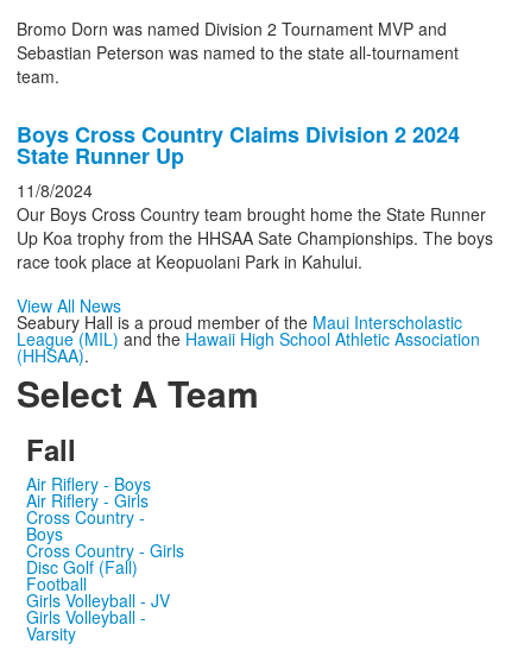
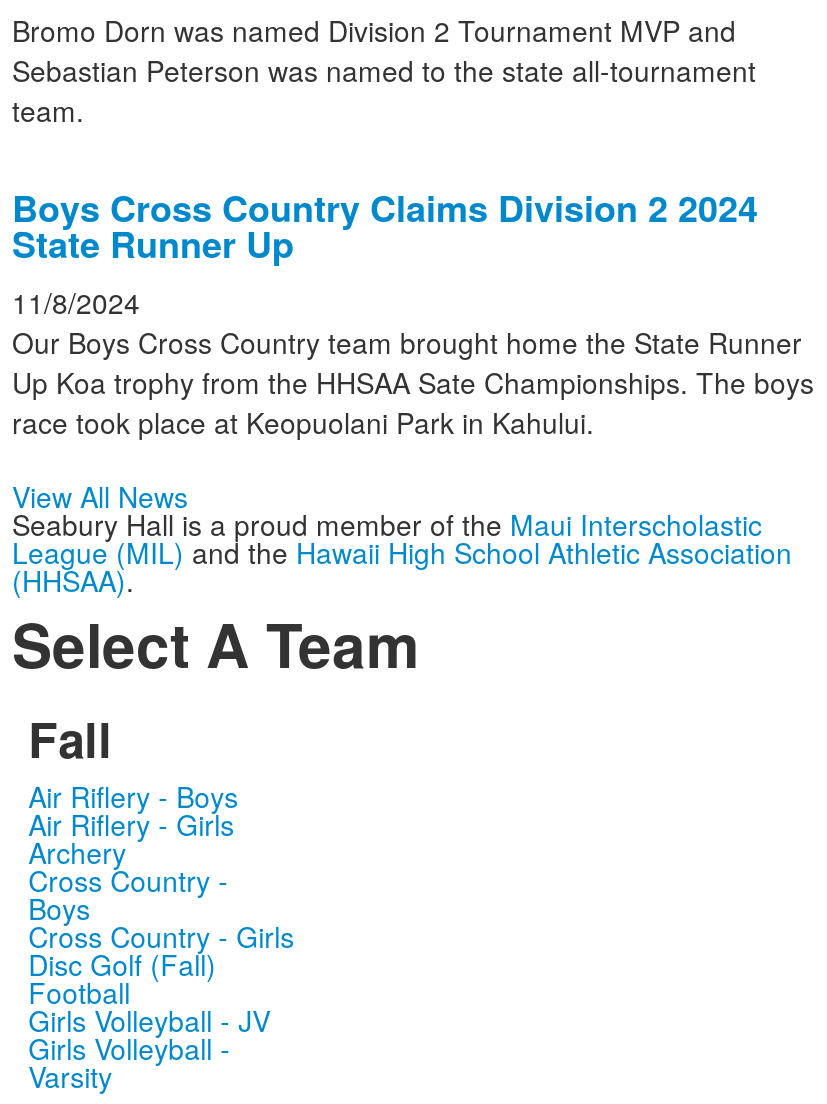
+ Archery
